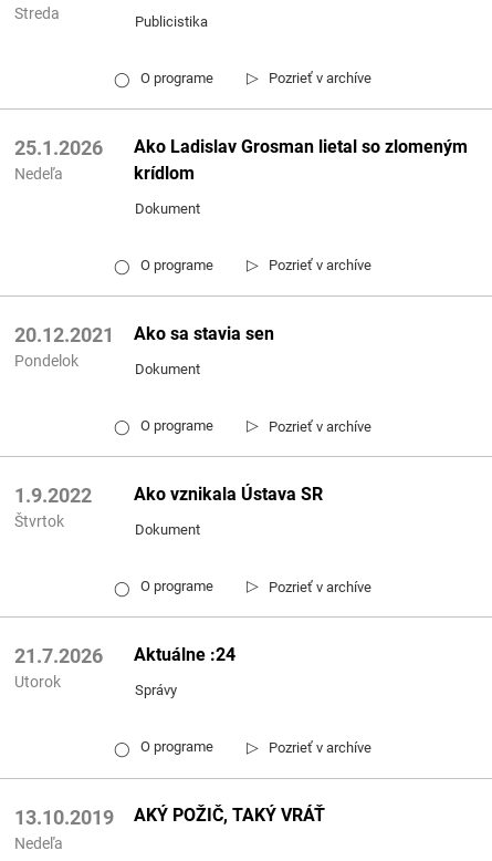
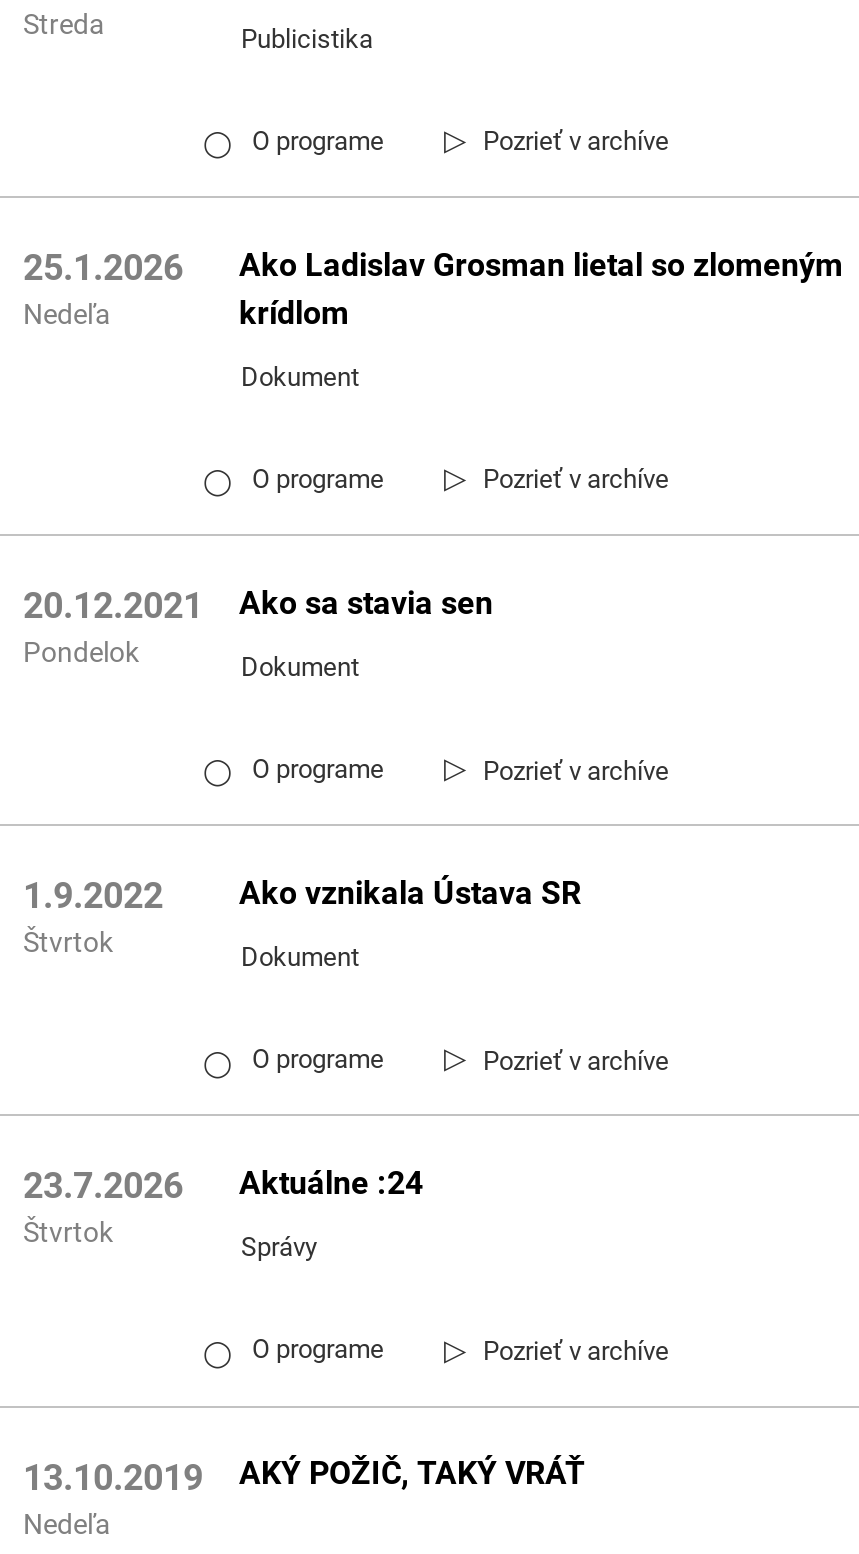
- 21.7.2026 Aktuálne :24
+ 23.7.2026 Aktuálne :24

- Utorok
+ Štvrtok
